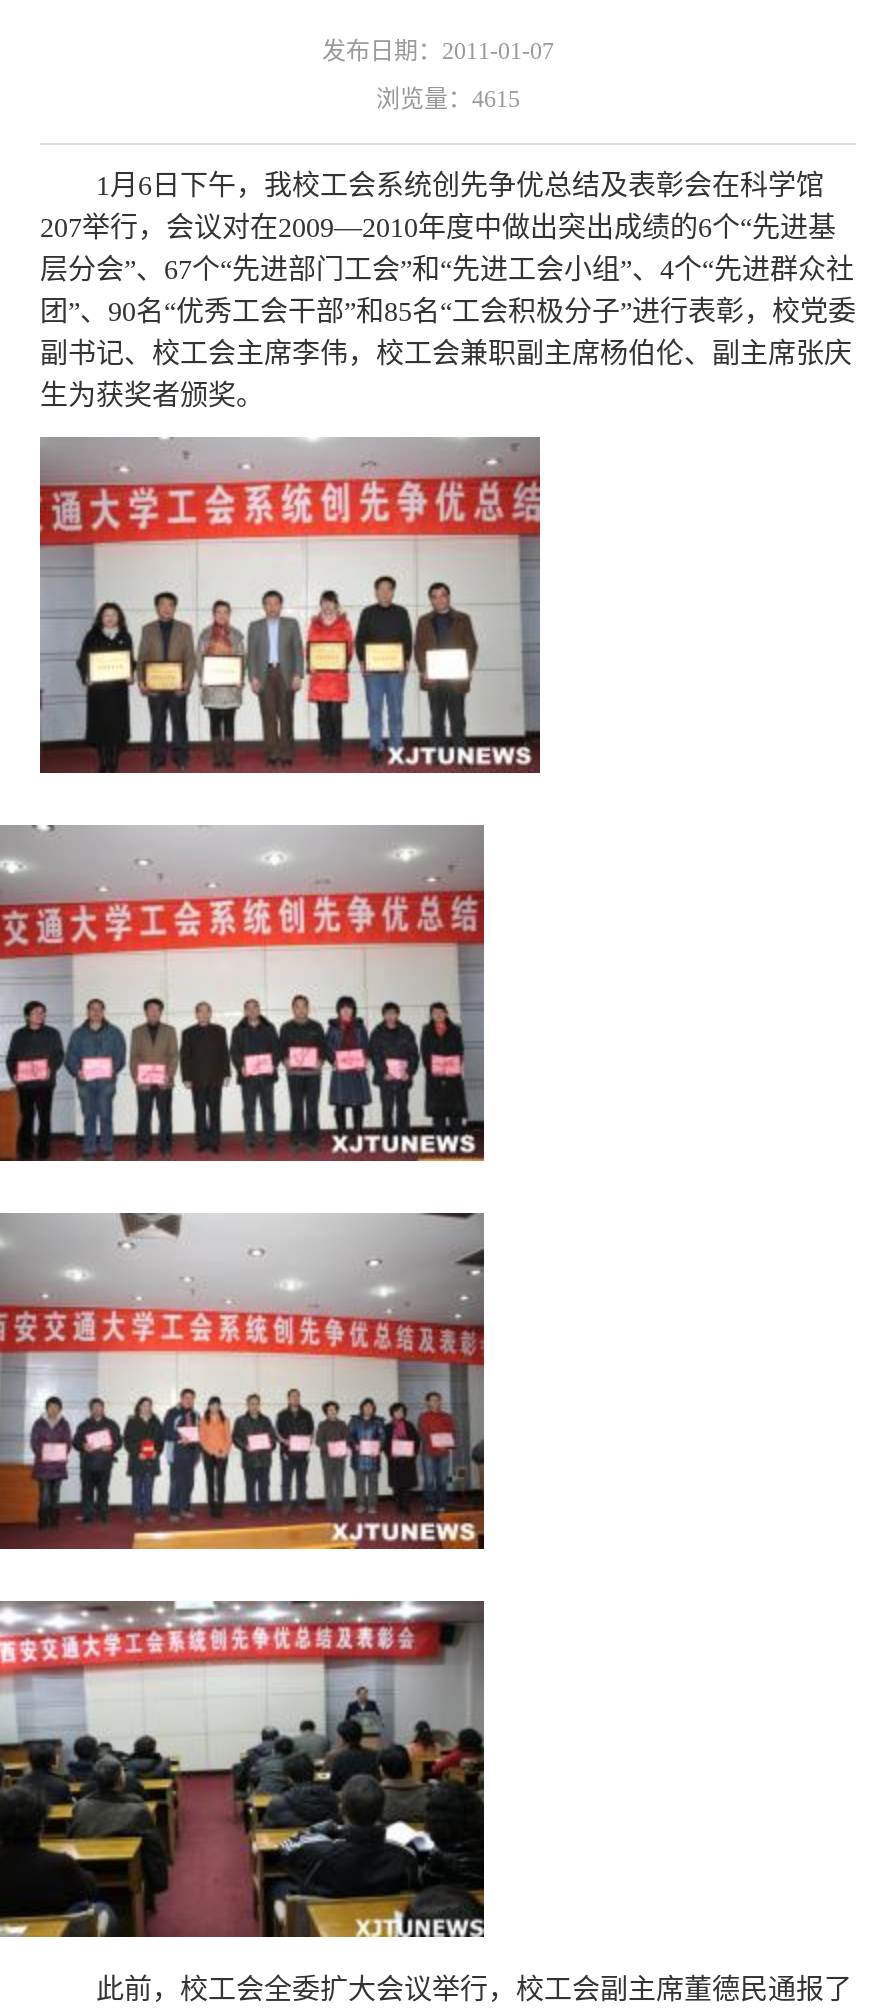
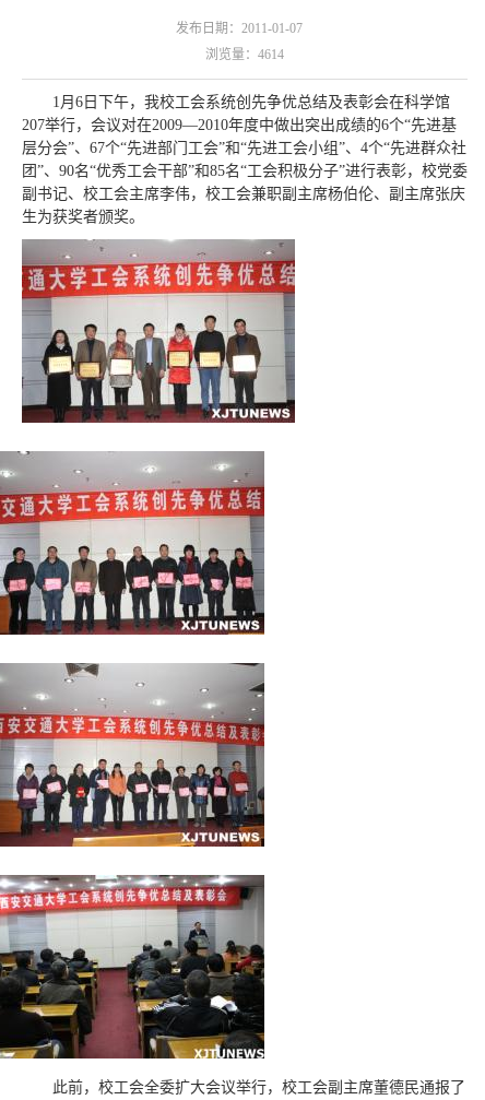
- 浏览量：4615
+ 浏览量：4614
